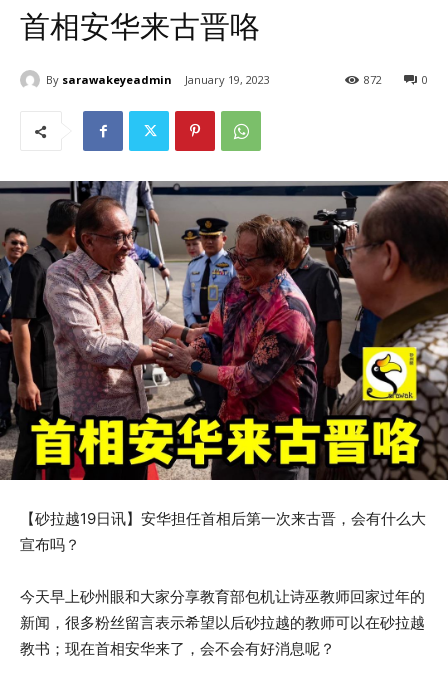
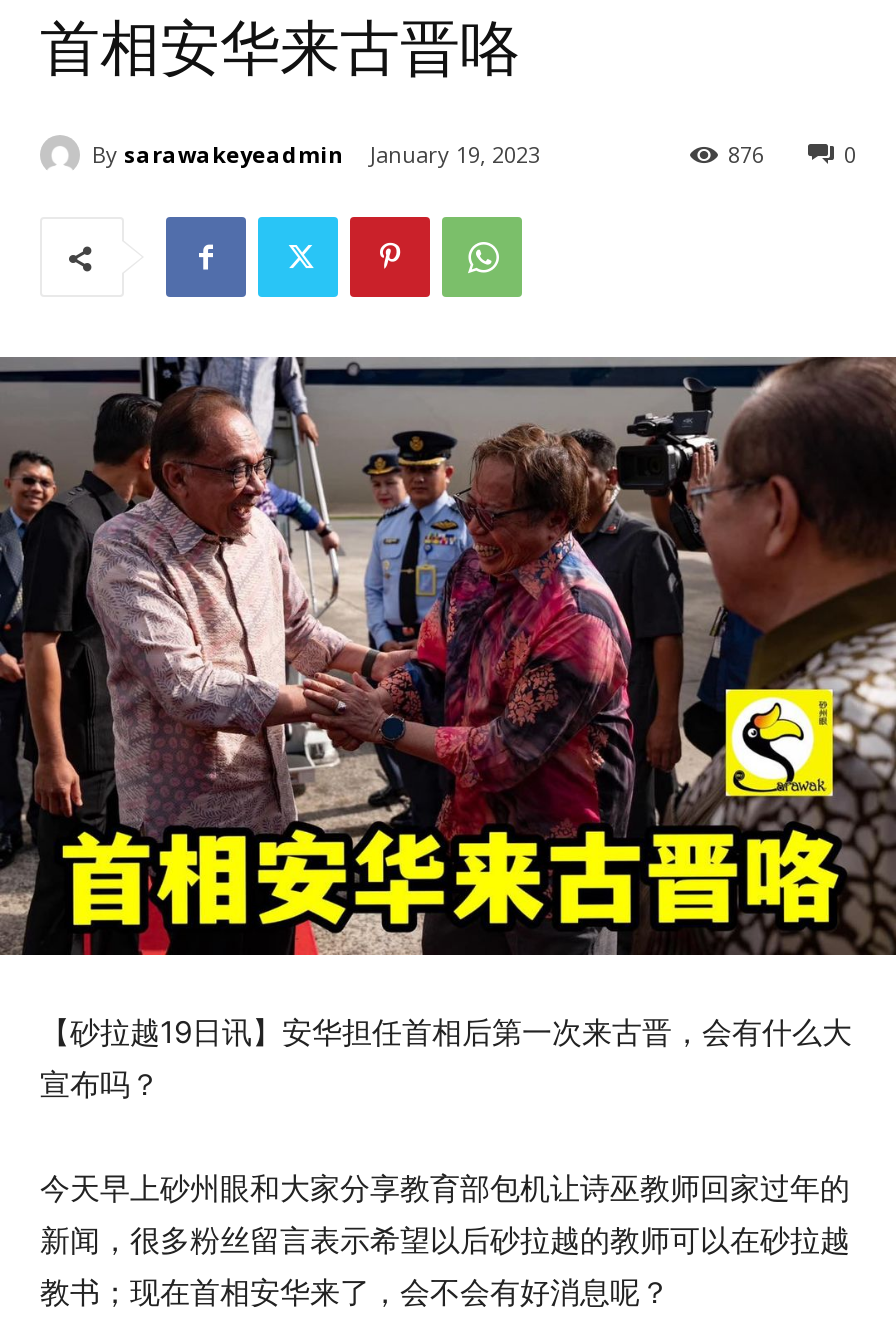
- 872
+ 876
